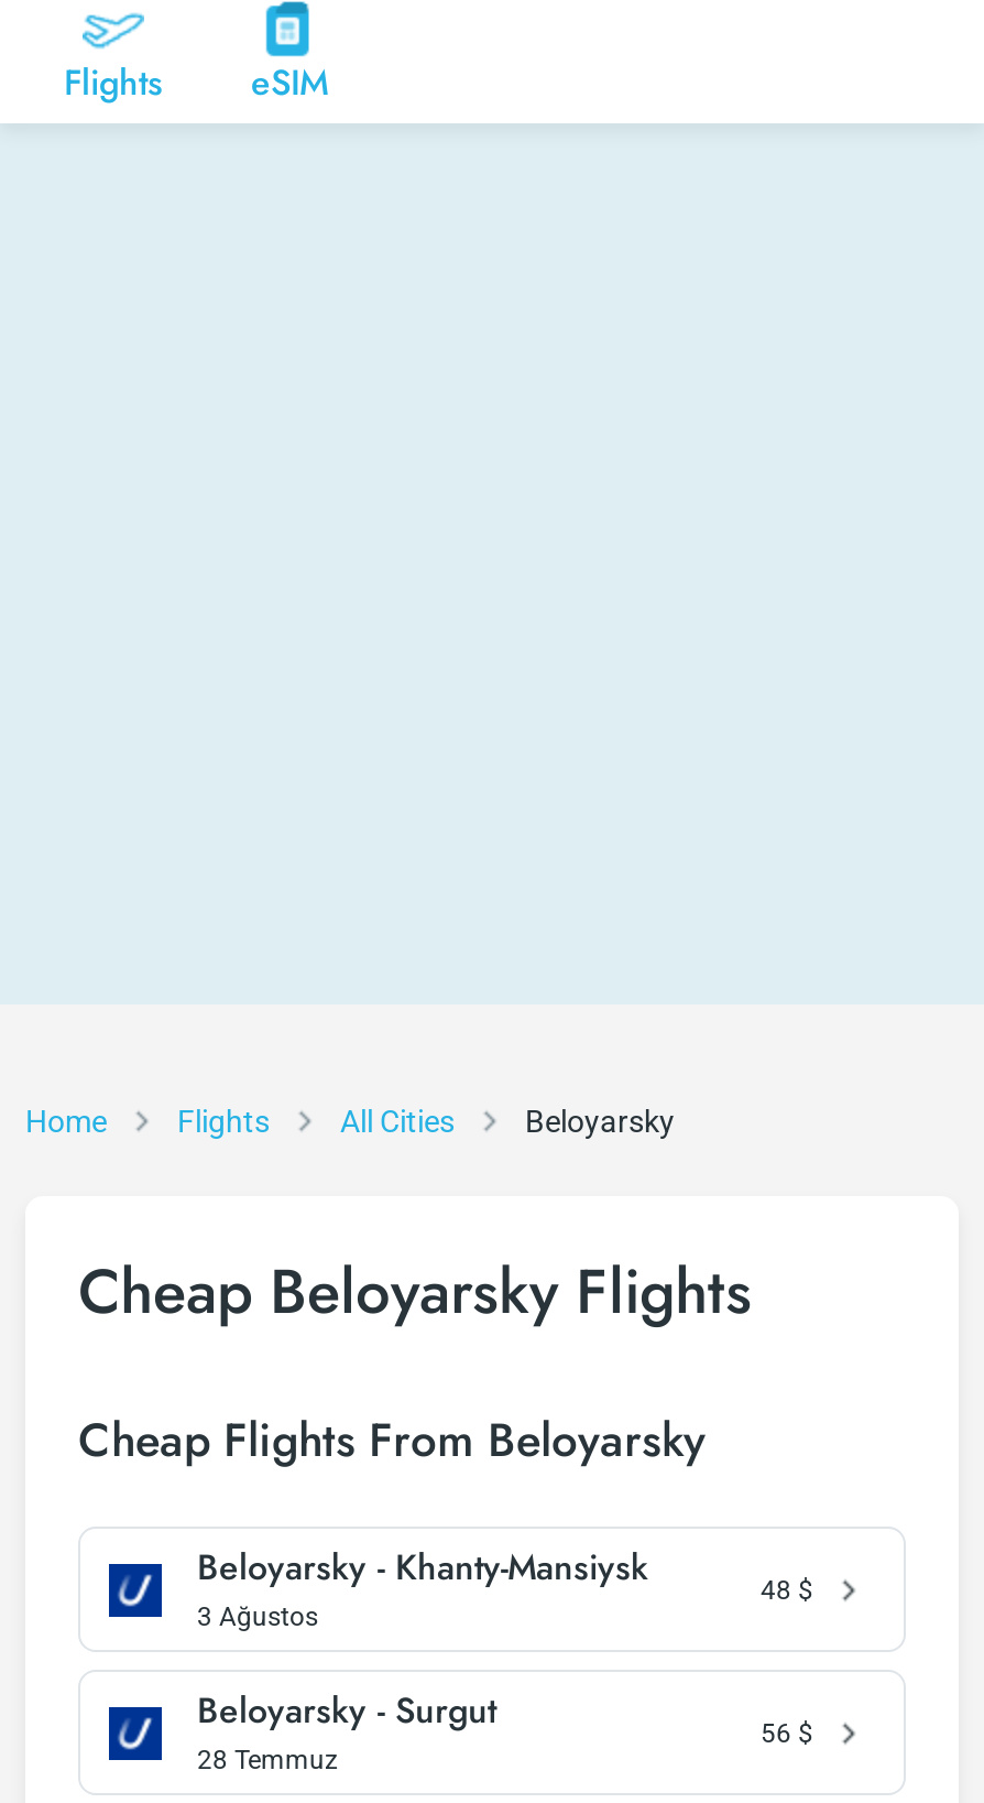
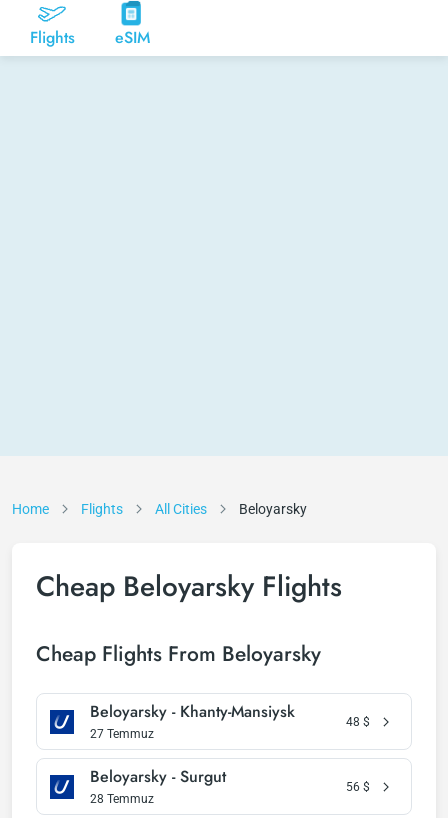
- 3 Ağustos
+ 27 Temmuz
